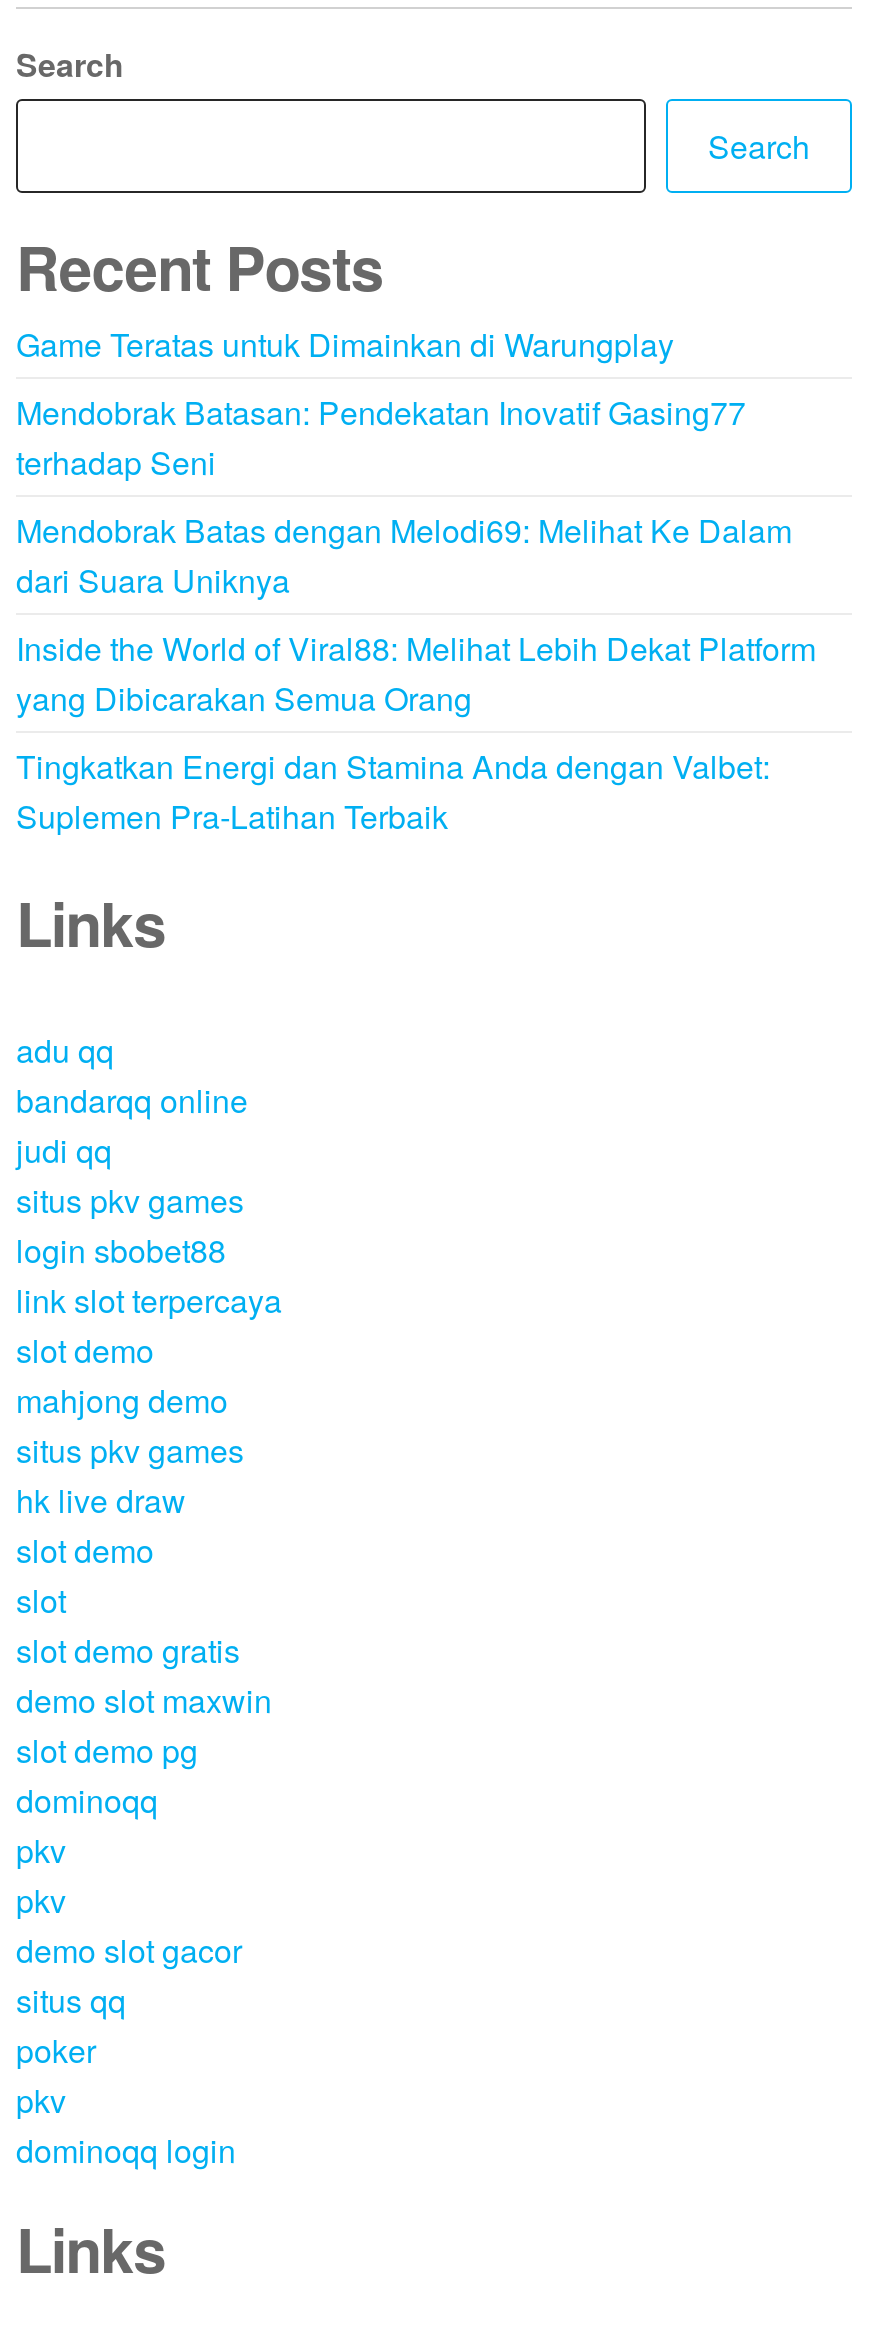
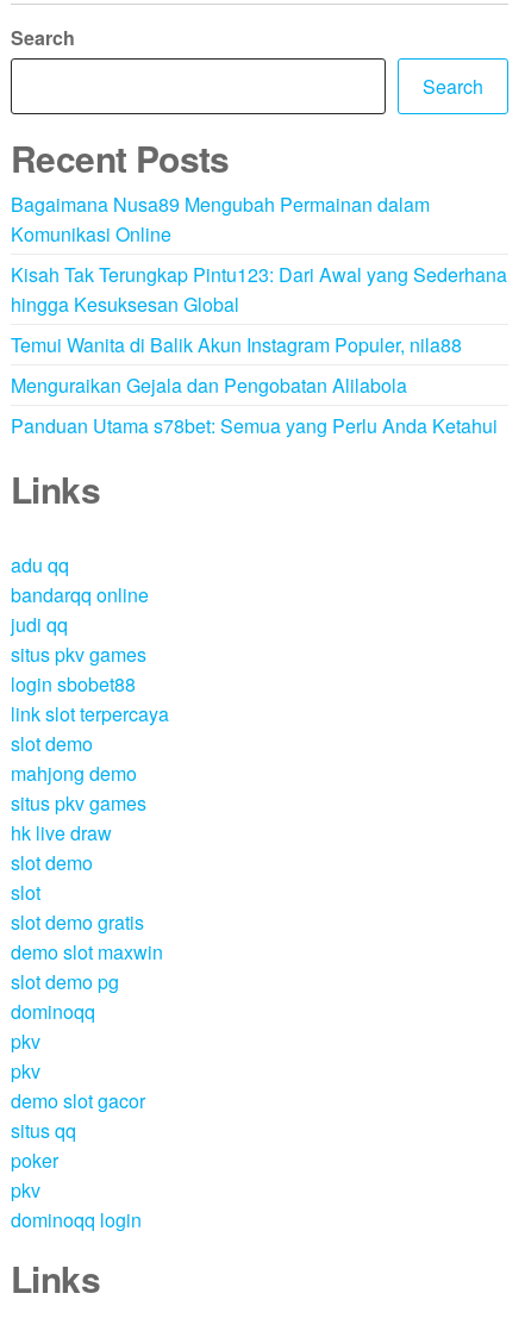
- Game Teratas untuk Dimainkan di Warungplay
+ Bagaimana Nusa89 Mengubah Permainan dalam
+ Komunikasi Online

- Mendobrak Batasan: Pendekatan Inovatif Gasing77
- terhadap Seni
+ Kisah Tak Terungkap Pintu123: Dari Awal yang Sederhana
+ hingga Kesuksesan Global

- Mendobrak Batas dengan Melodi69: Melihat Ke Dalam
- dari Suara Uniknya
+ Temui Wanita di Balik Akun Instagram Populer, nila88

- Inside the World of Viral88: Melihat Lebih Dekat Platform
- yang Dibicarakan Semua Orang
+ Menguraikan Gejala dan Pengobatan Alilabola

- Tingkatkan Energi dan Stamina Anda dengan Valbet:
- Suplemen Pra-Latihan Terbaik
+ Panduan Utama s78bet: Semua yang Perlu Anda Ketahui
